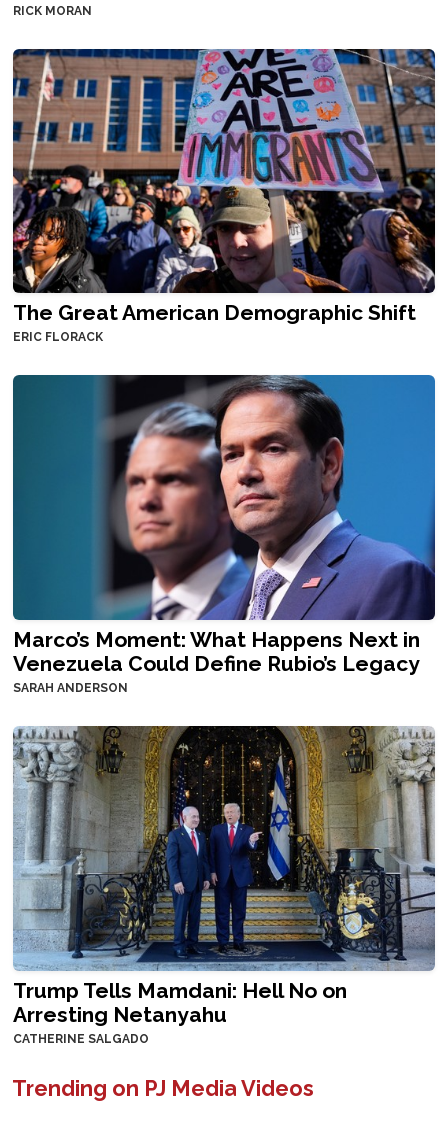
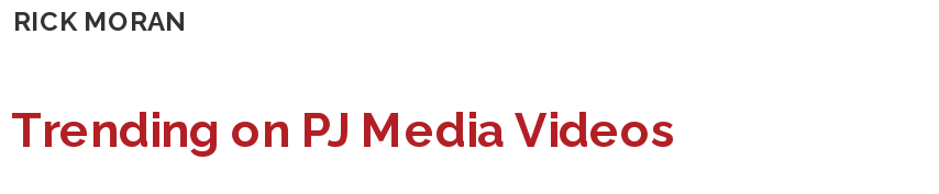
- [image]
- The Great American Demographic Shift
- ERIC FLORACK

- [image]
- Marco’s Moment: What Happens Next in
- Venezuela Could Define Rubio’s Legacy
- SARAH ANDERSON

- [image]
- Trump Tells Mamdani: Hell No on
- Arresting Netanyahu
- CATHERINE SALGADO
